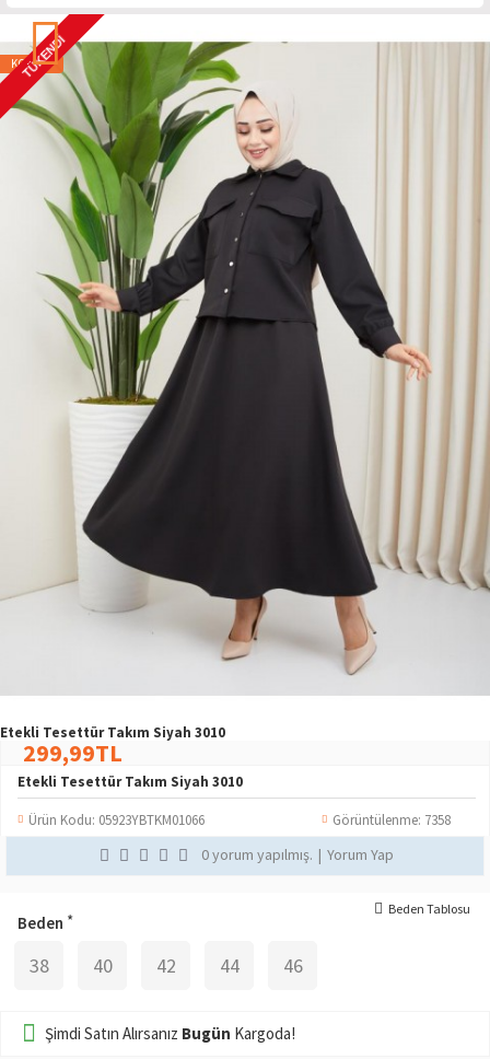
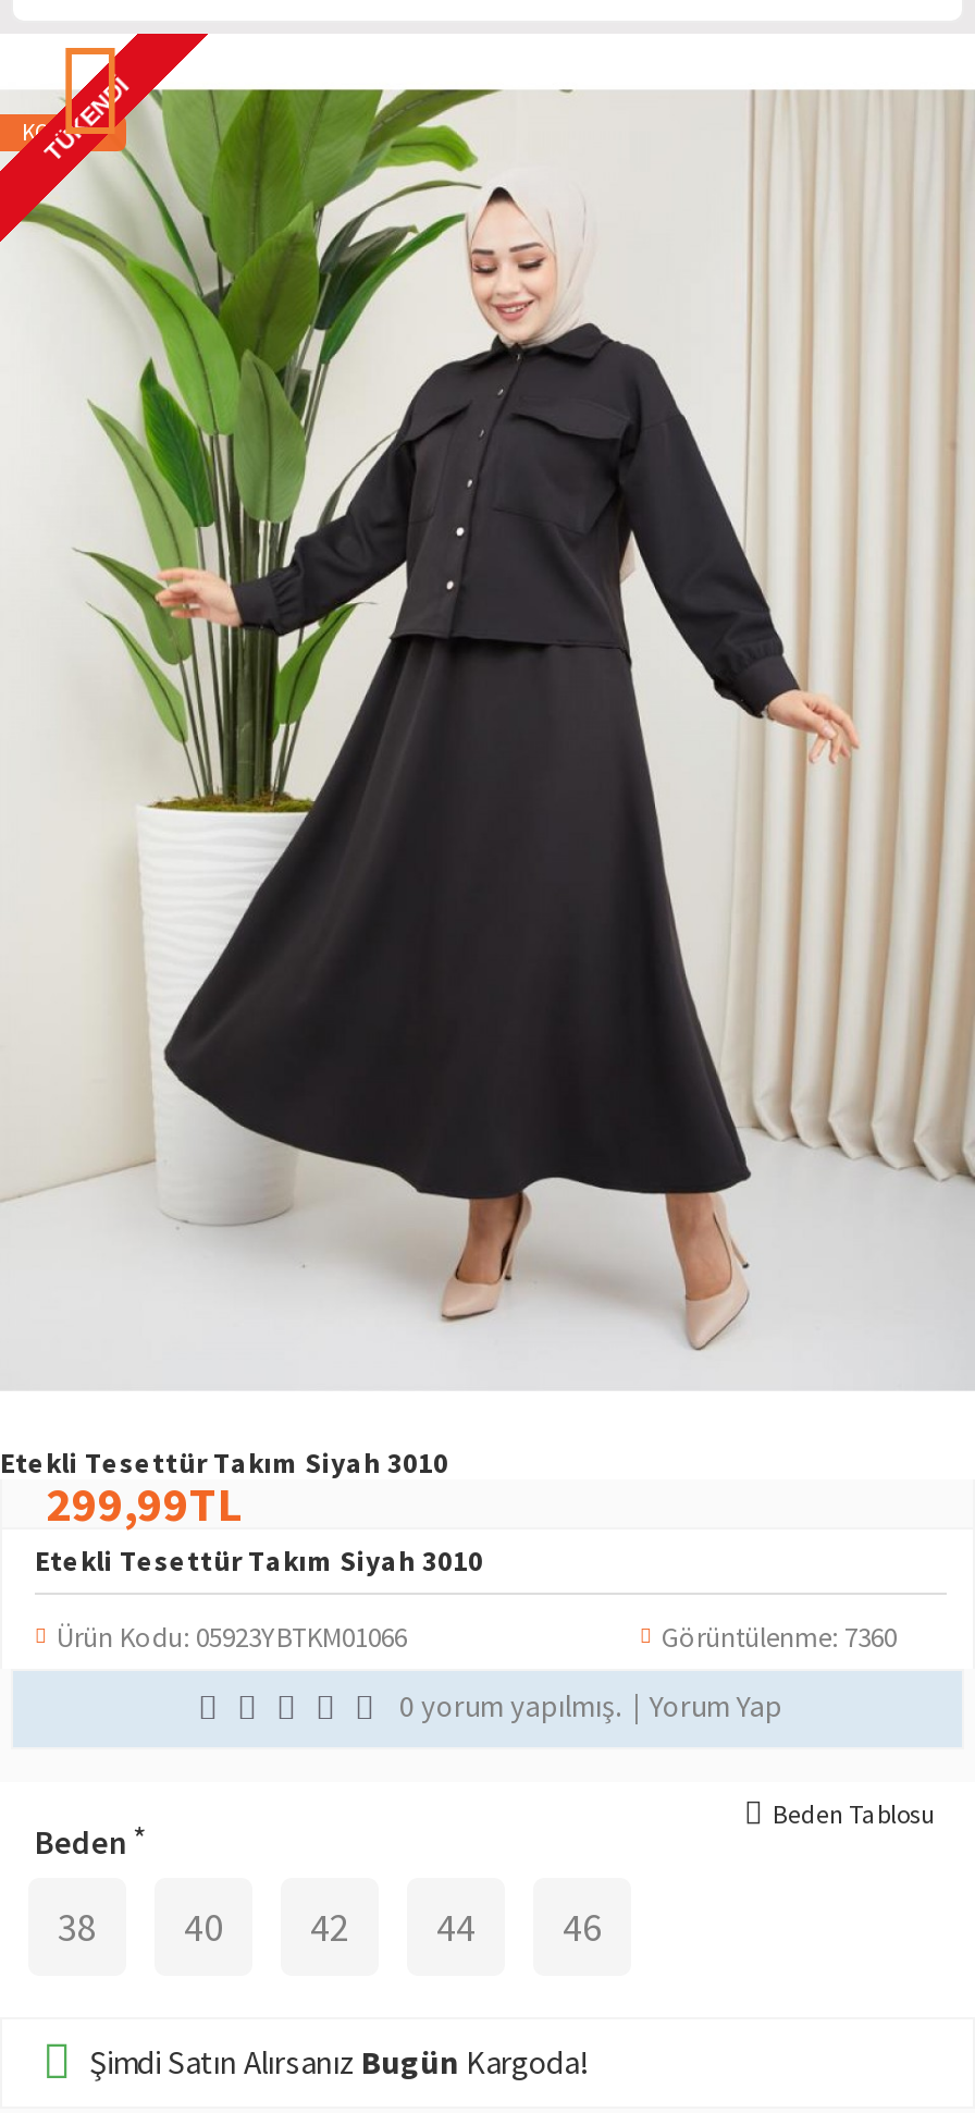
- Görüntülenme: 7358
+ Görüntülenme: 7360
